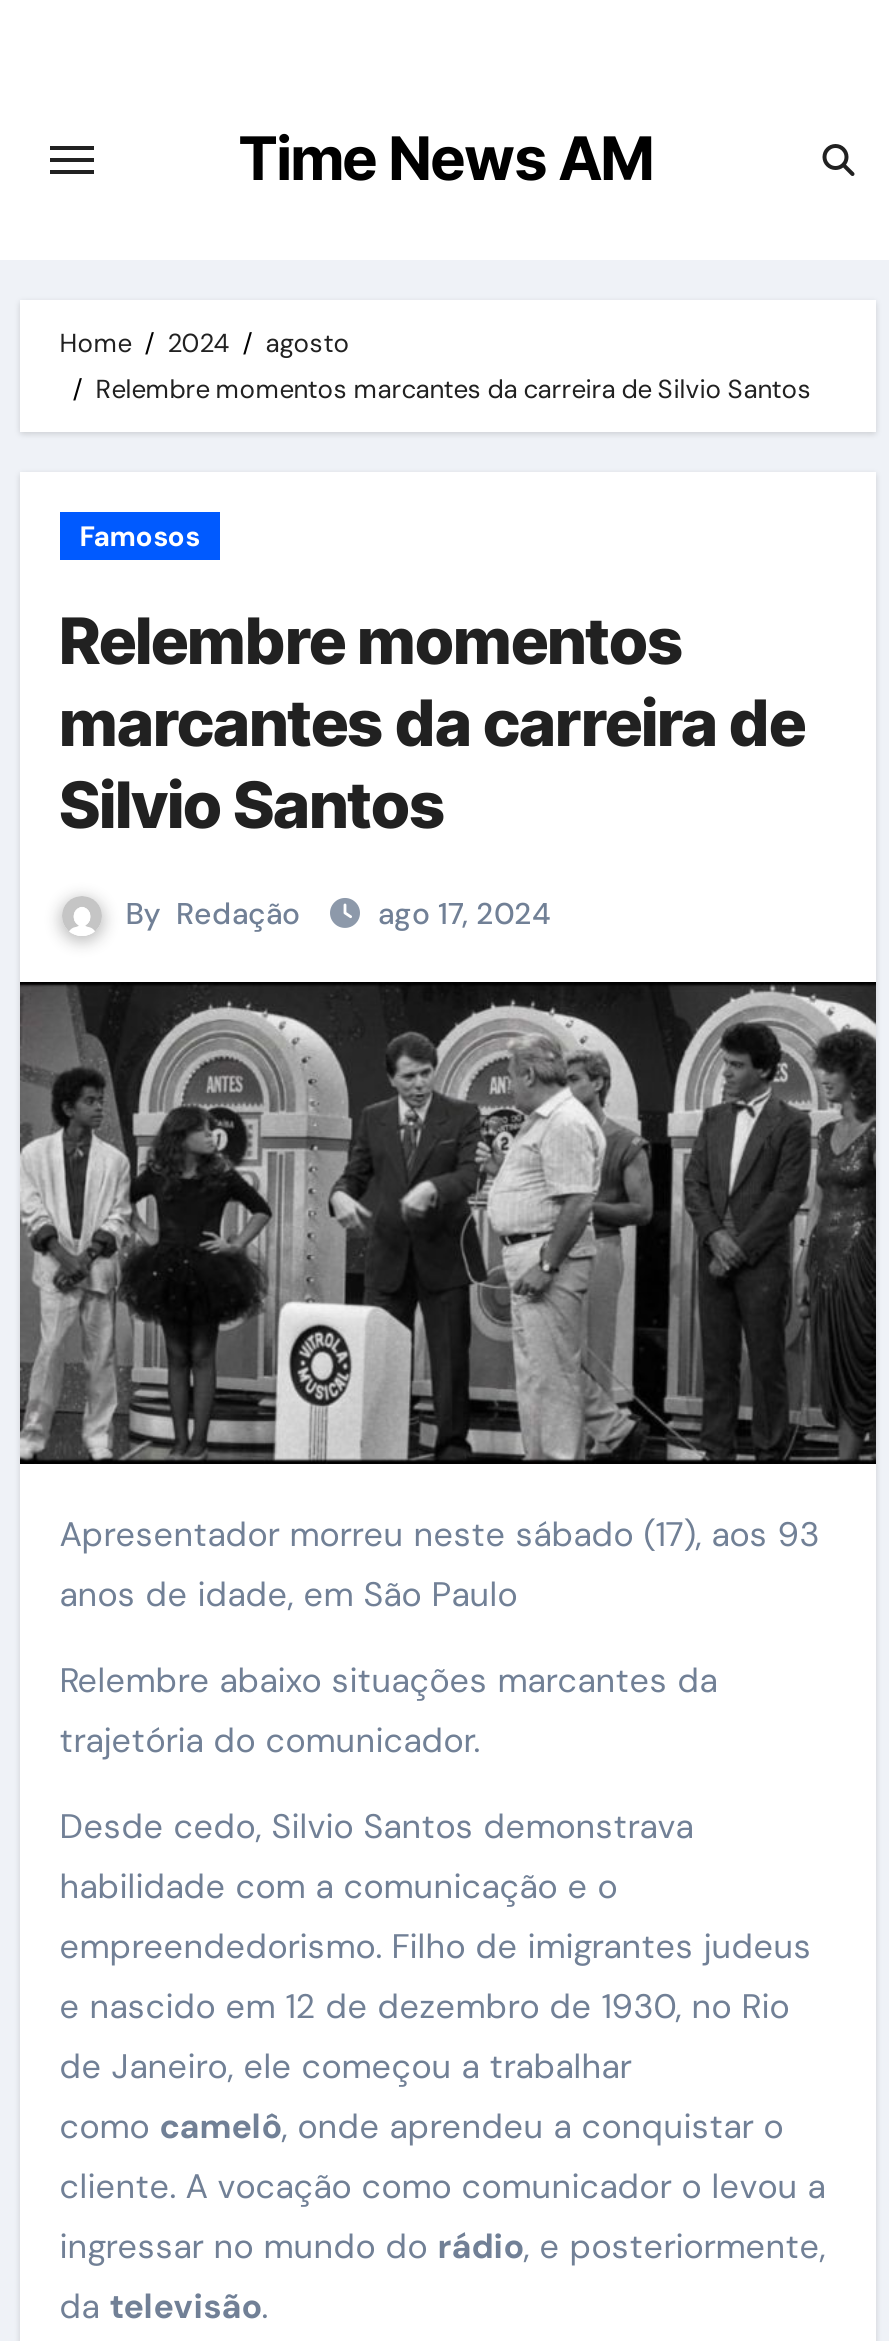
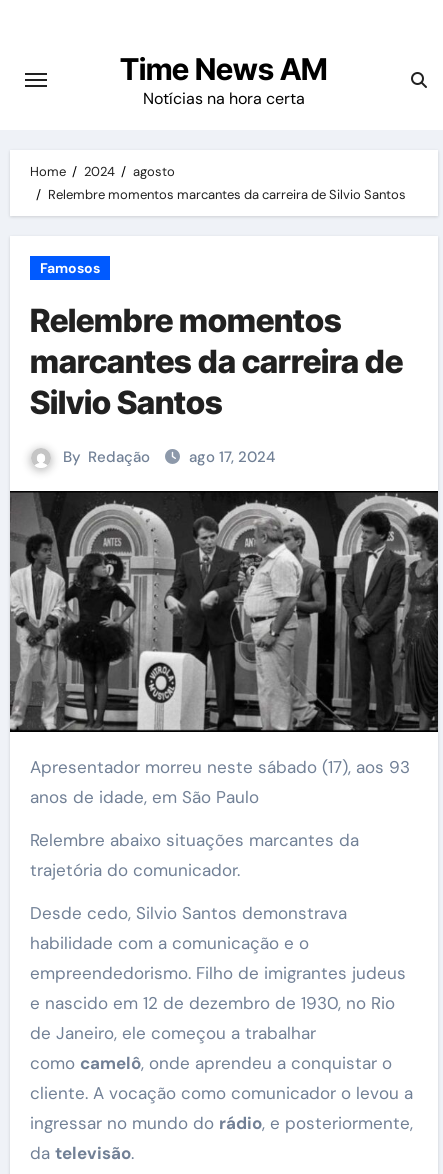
+ Notícias na hora certa
